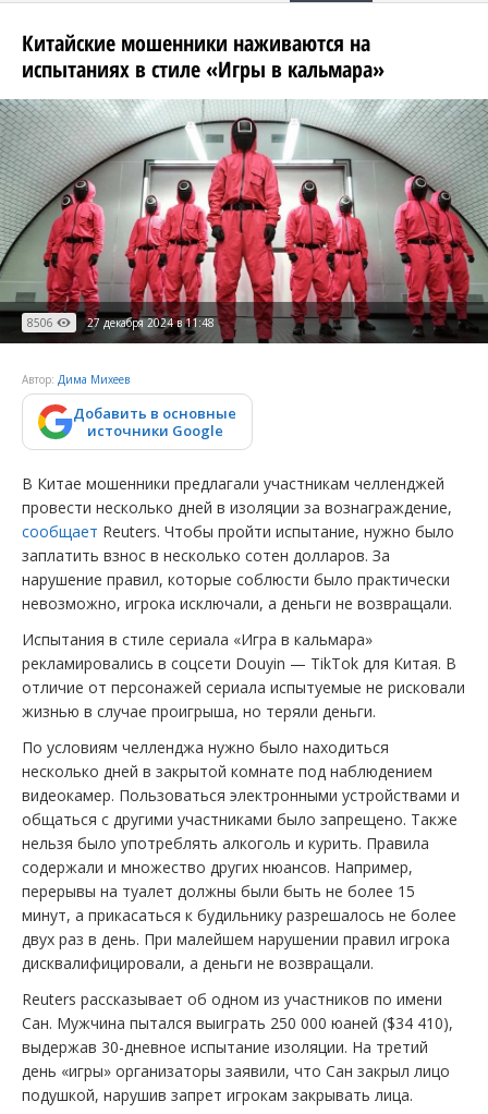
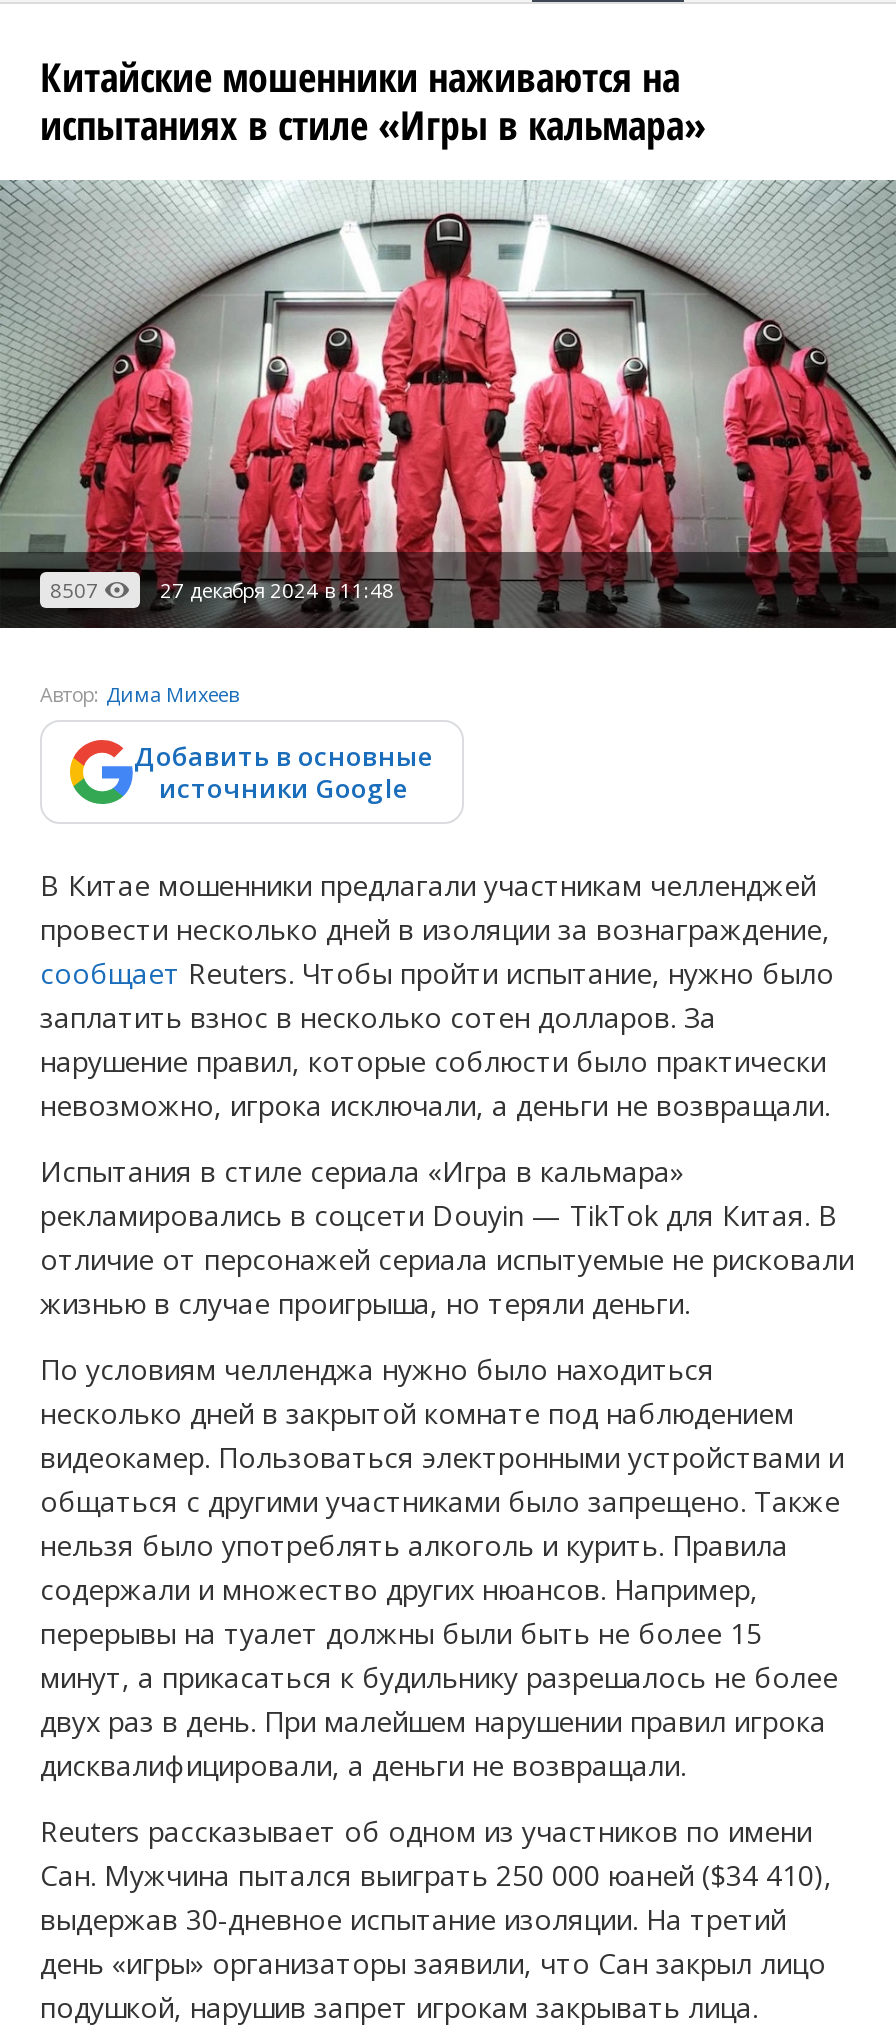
- 8506 27 декабря 2024 в 11:48
+ 8507 27 декабря 2024 в 11:48
